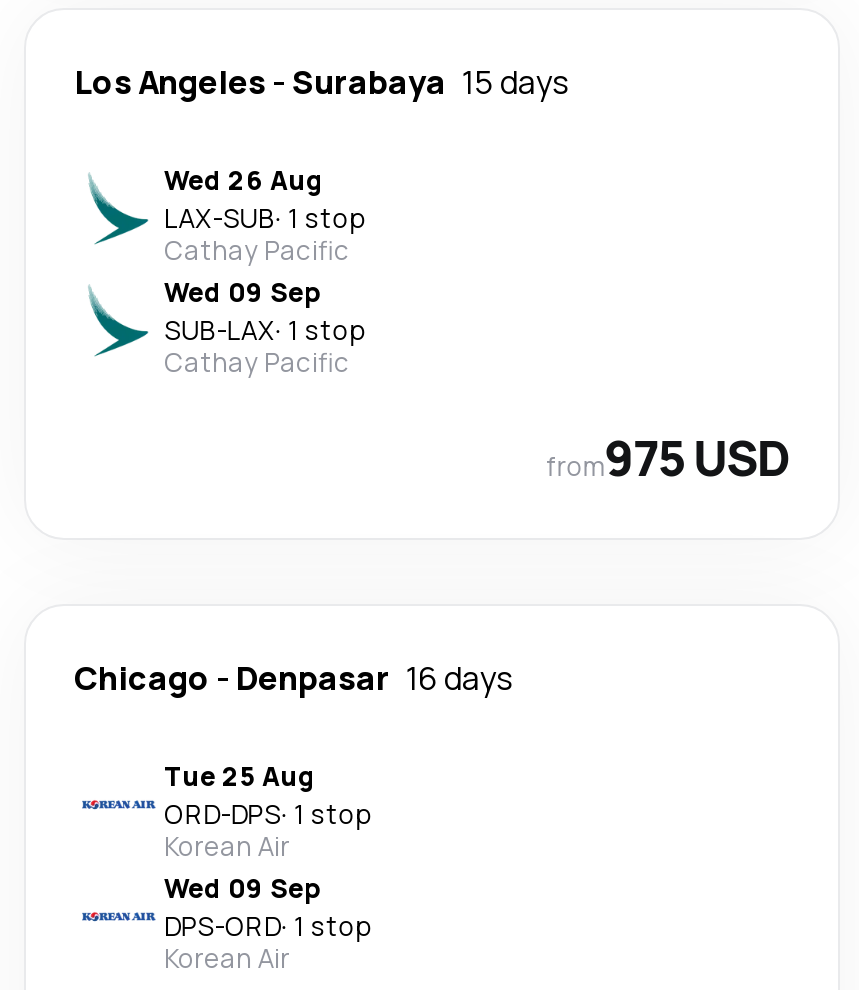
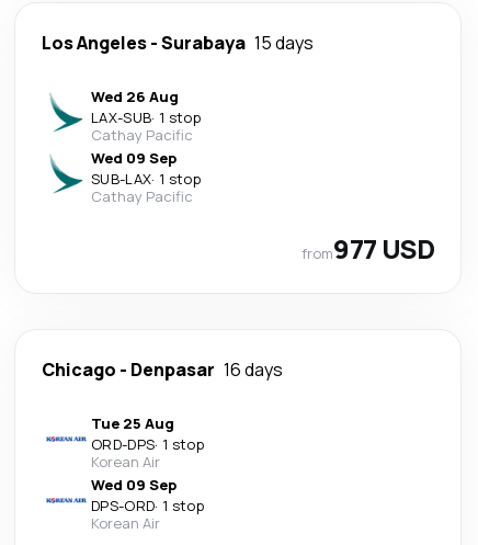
- from975 USD
+ from977 USD
